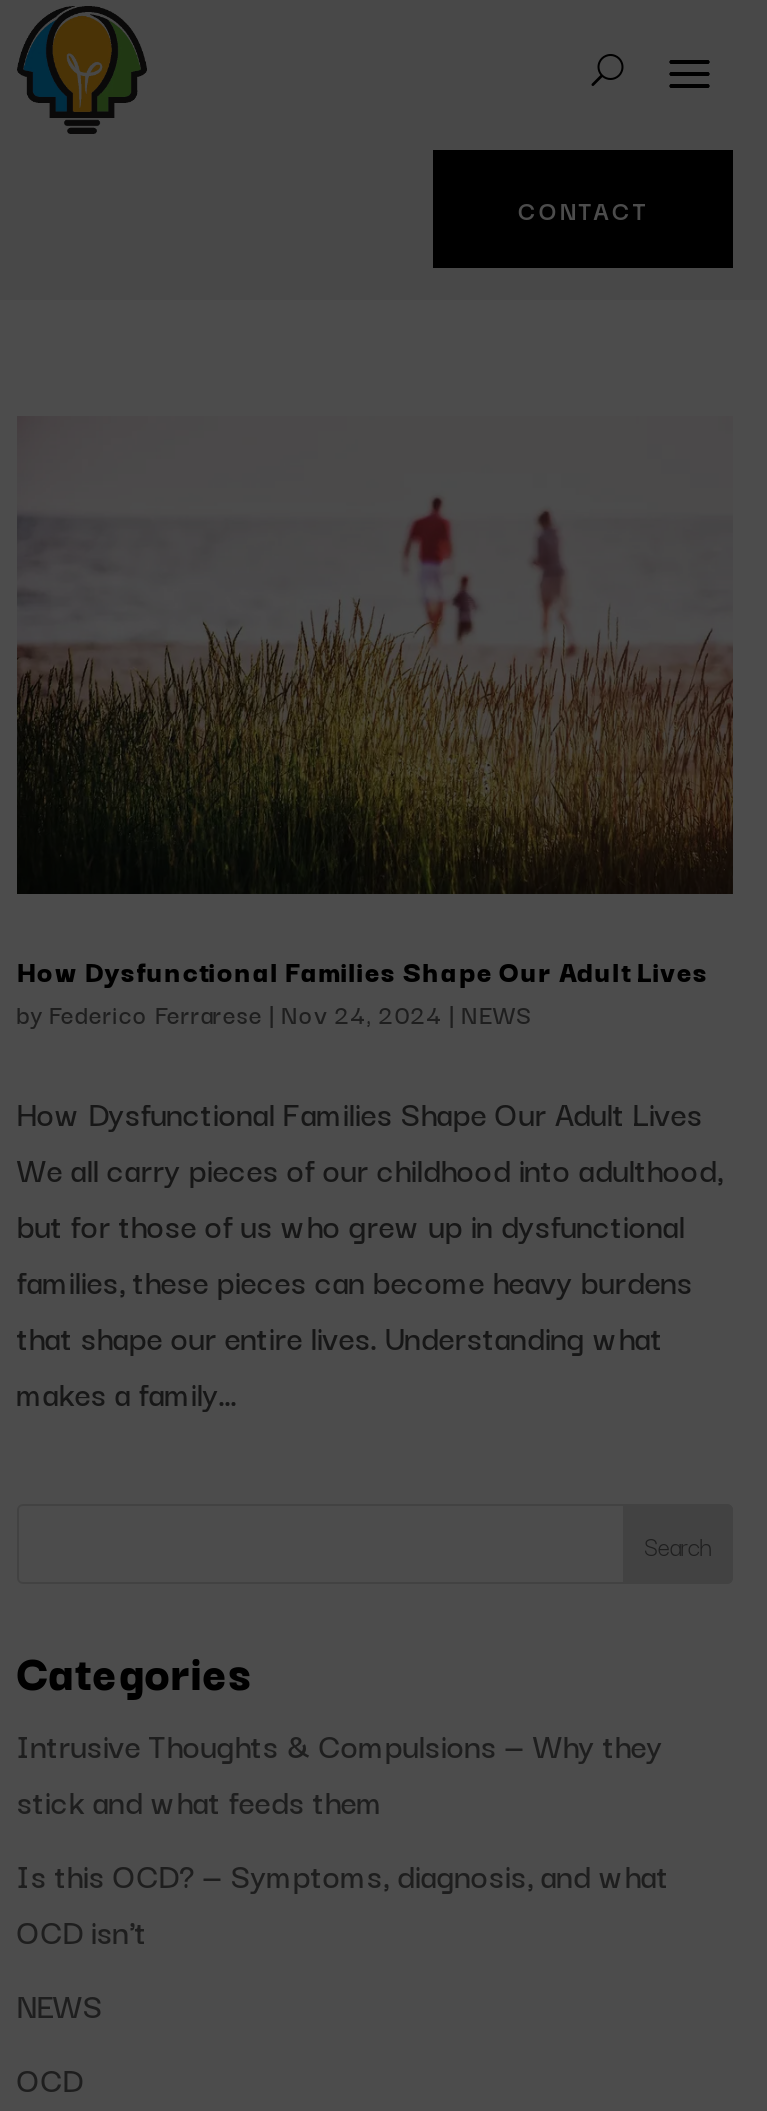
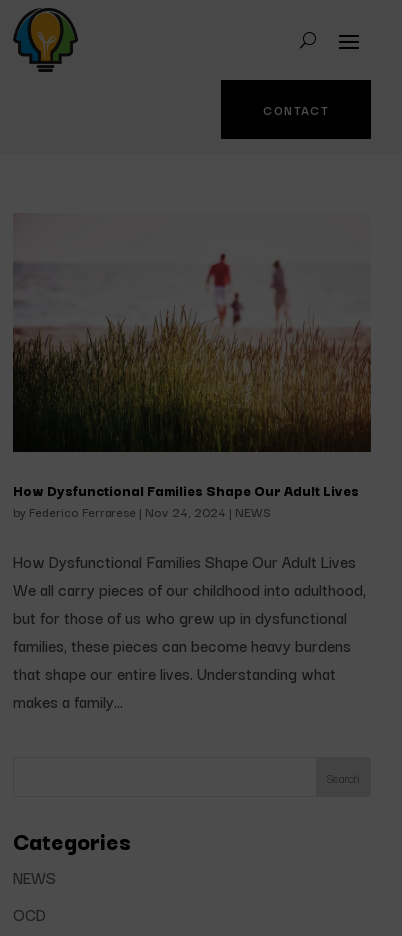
- Intrusive Thoughts & Compulsions — Why they
- stick and what feeds them
- Is this OCD? — Symptoms, diagnosis, and what
- OCD isn't
